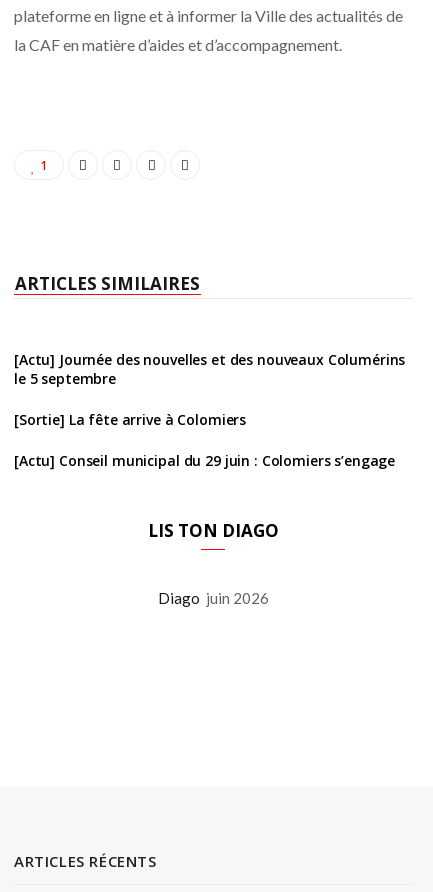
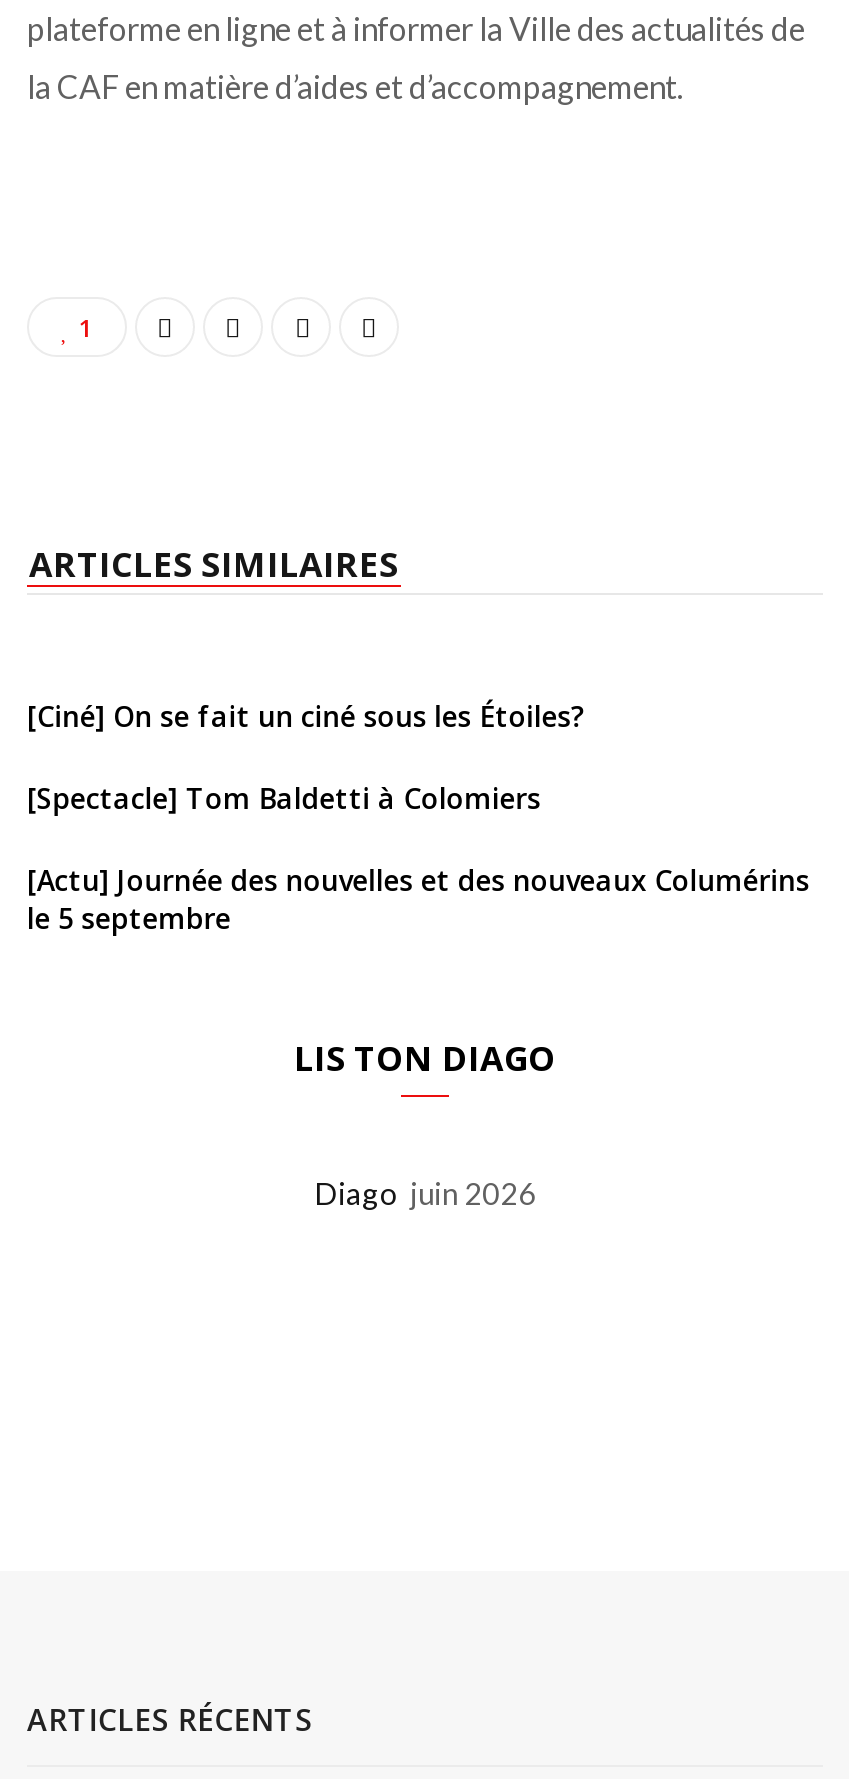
+ [Ciné] On se fait un ciné sous les Étoiles?
+ [Spectacle] Tom Baldetti à Colomiers

moved down: [Actu] Journée des nouvelles et des nouveaux Columérins | le 5 septembre

- [Sortie] La fête arrive à Colomiers
- [Actu] Conseil municipal du 29 juin : Colomiers s’engage
